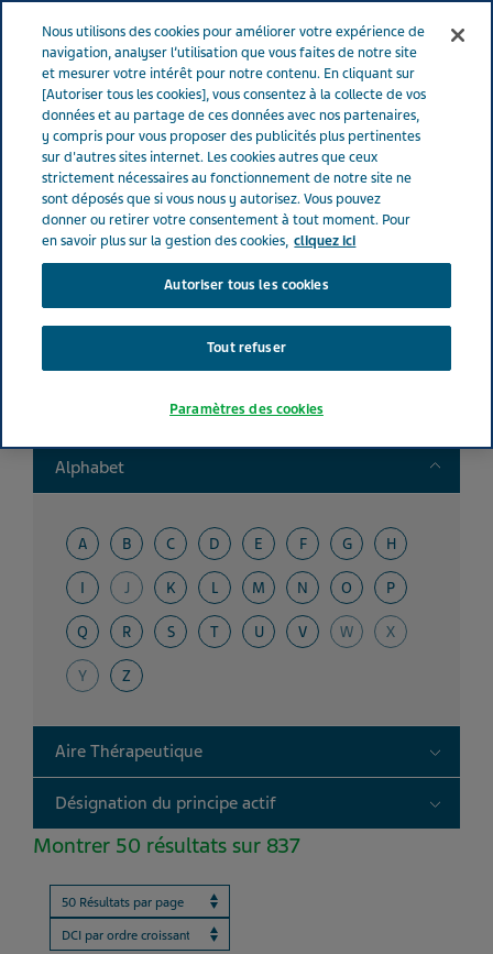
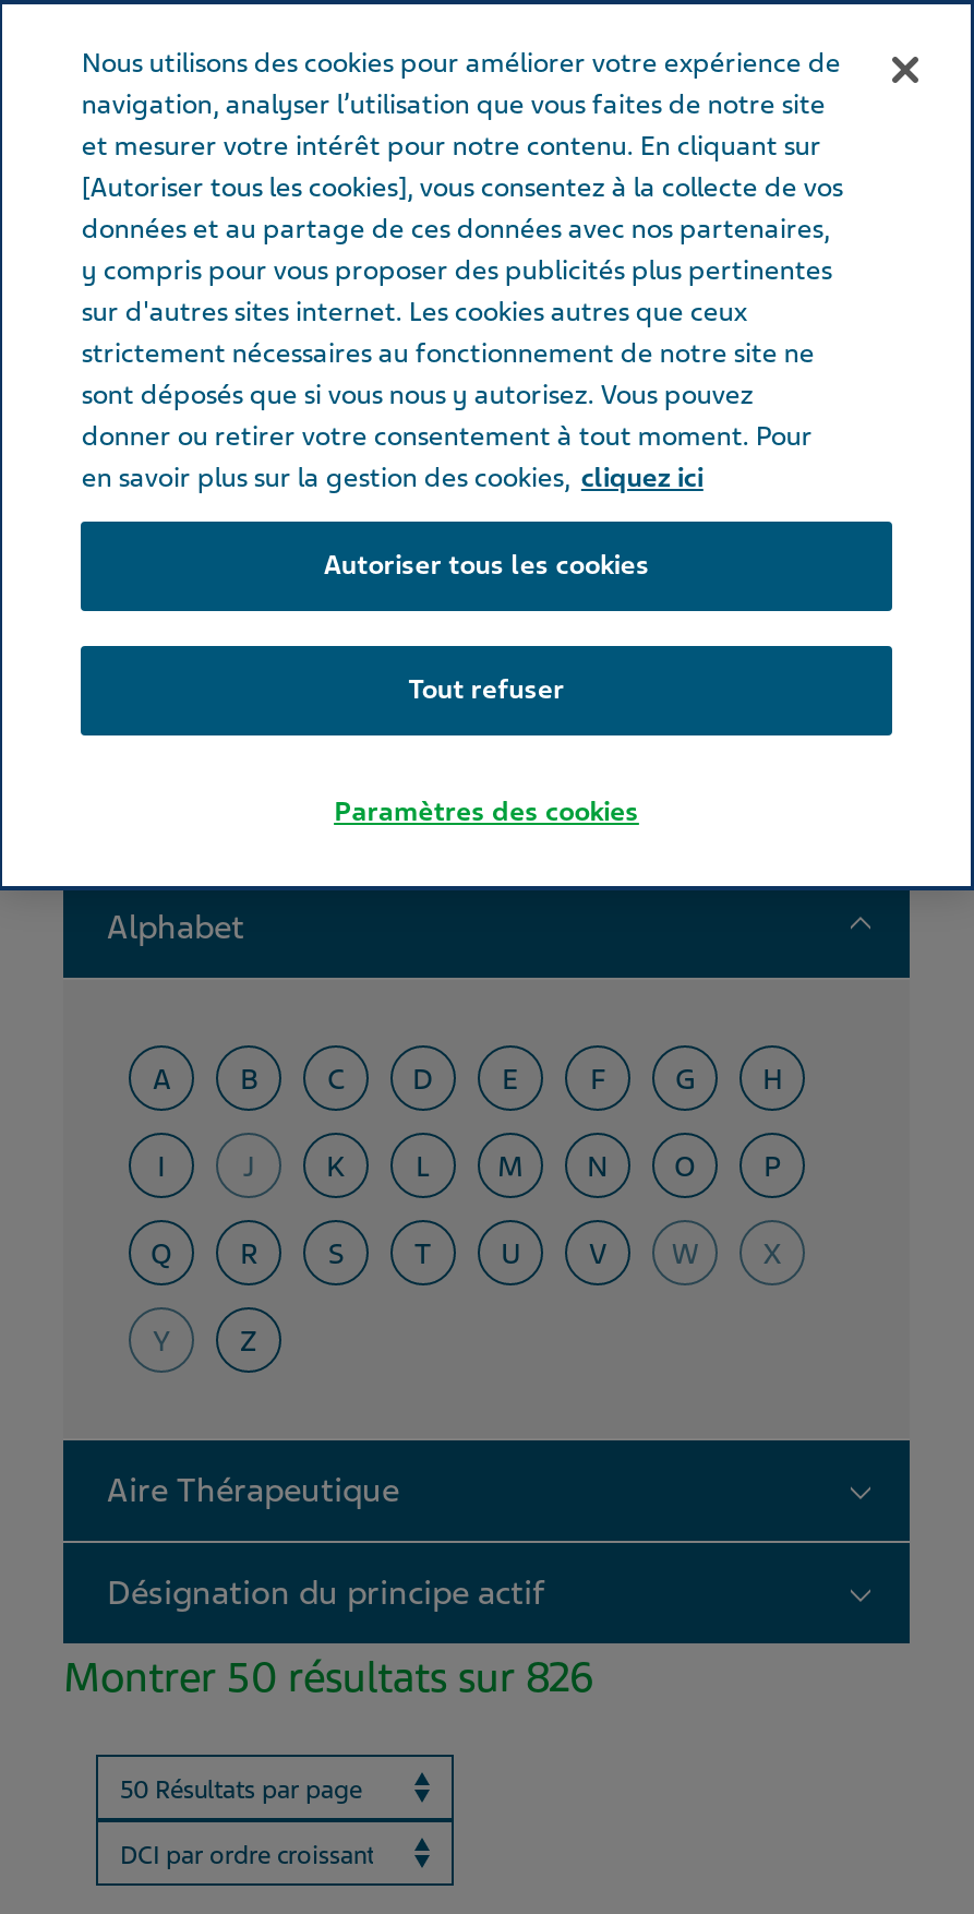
- Montrer 50 résultats sur 837
+ Montrer 50 résultats sur 826
